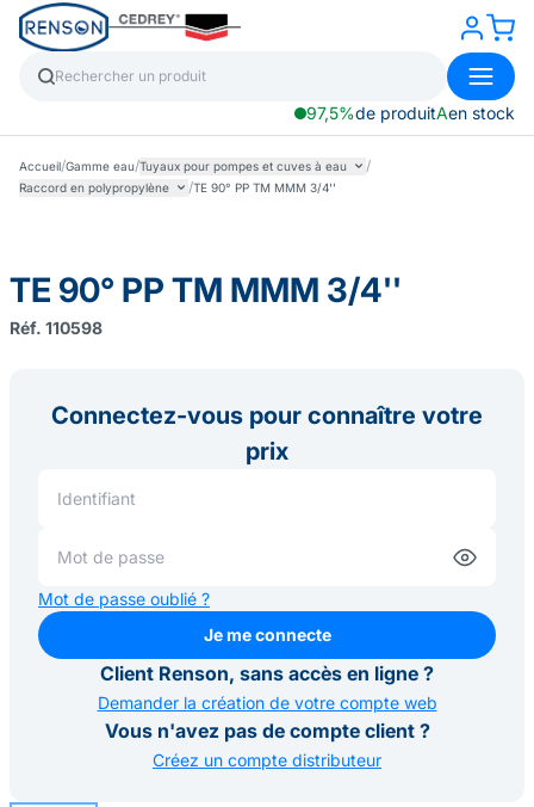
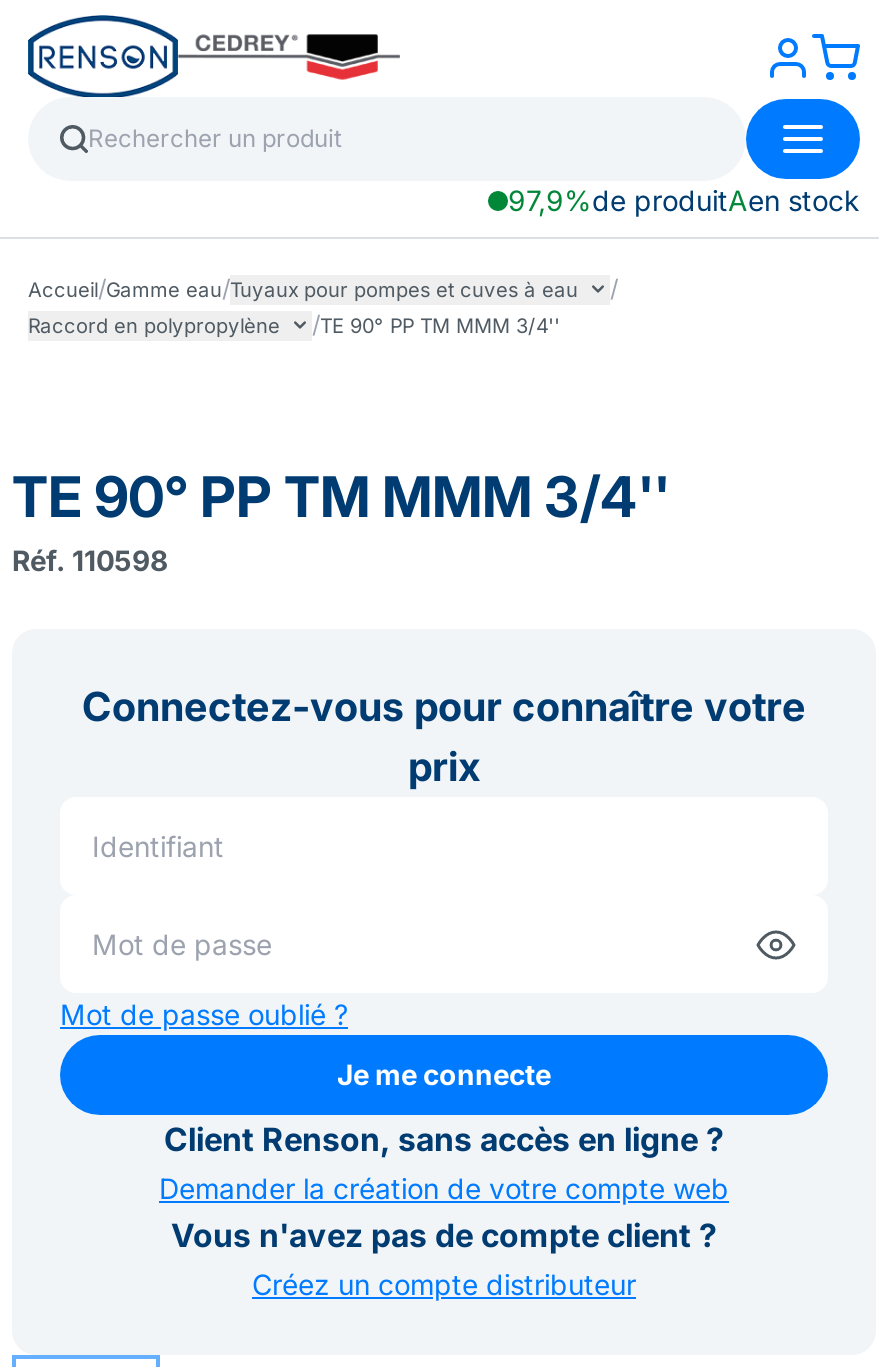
- 97,5%de produitAen stock
+ 97,9%de produitAen stock
